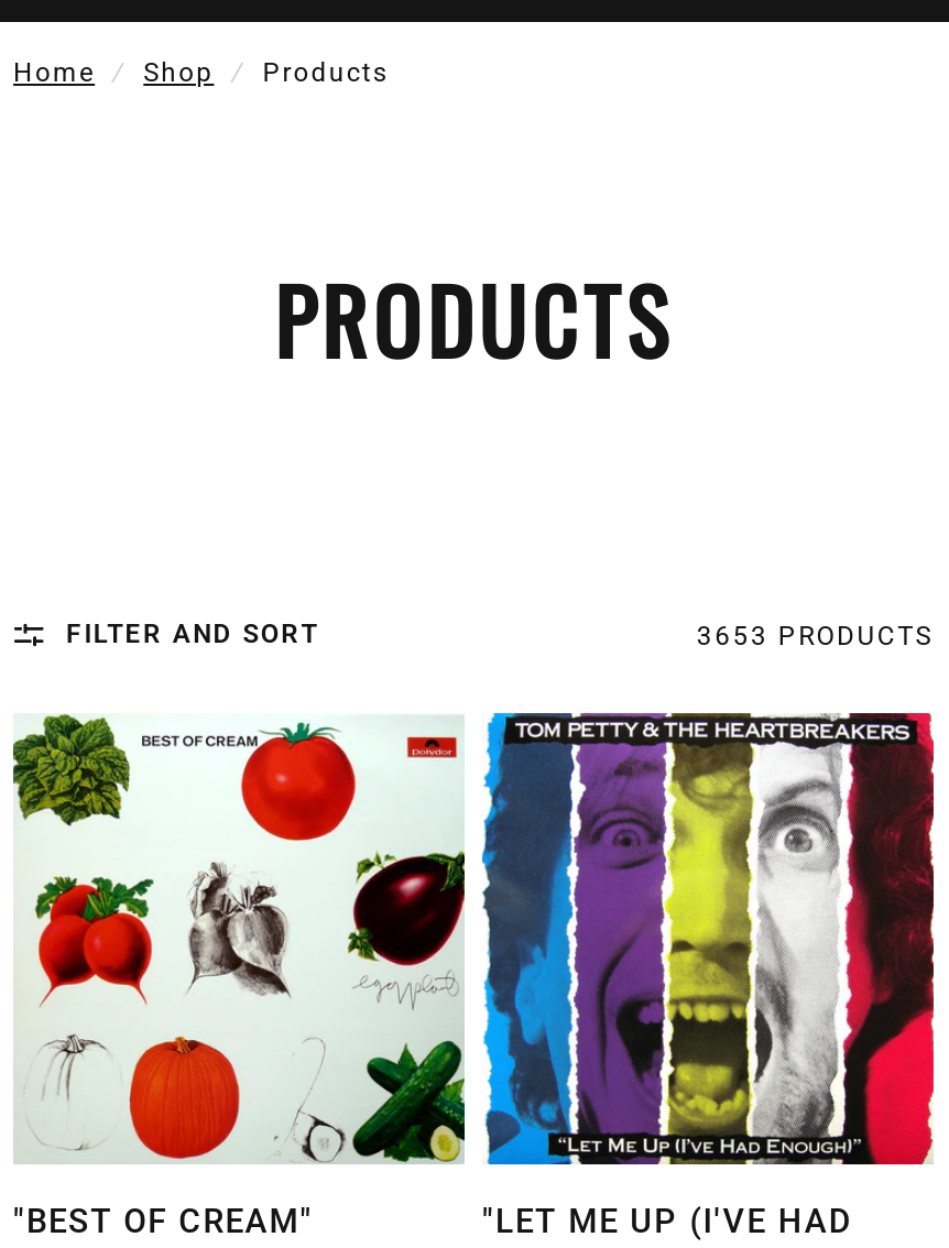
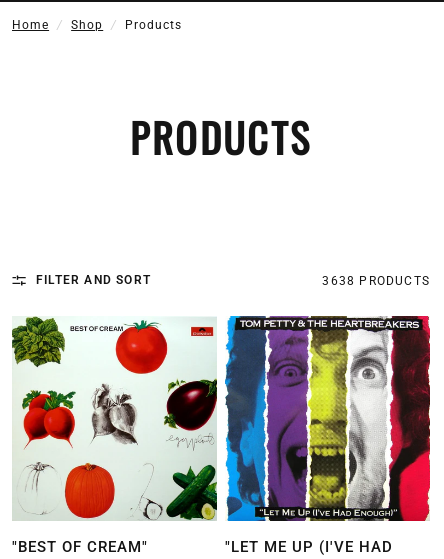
- 3653 PRODUCTS
+ 3638 PRODUCTS
